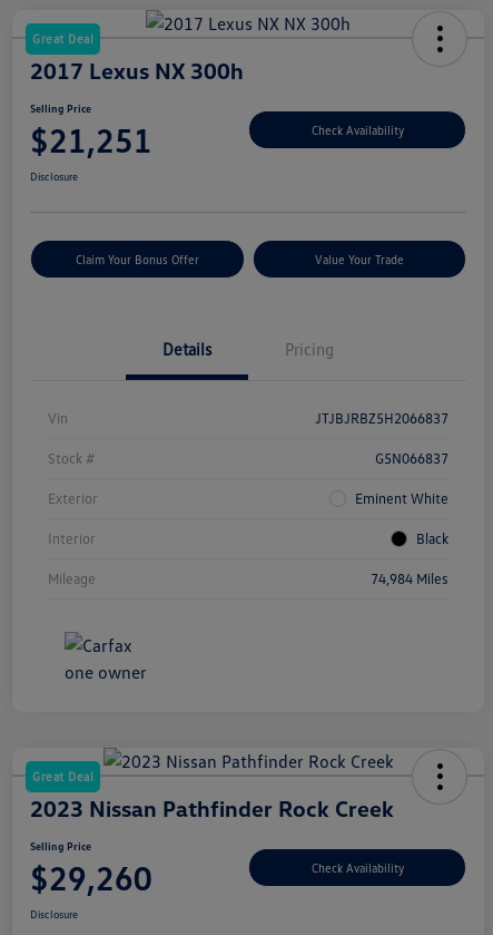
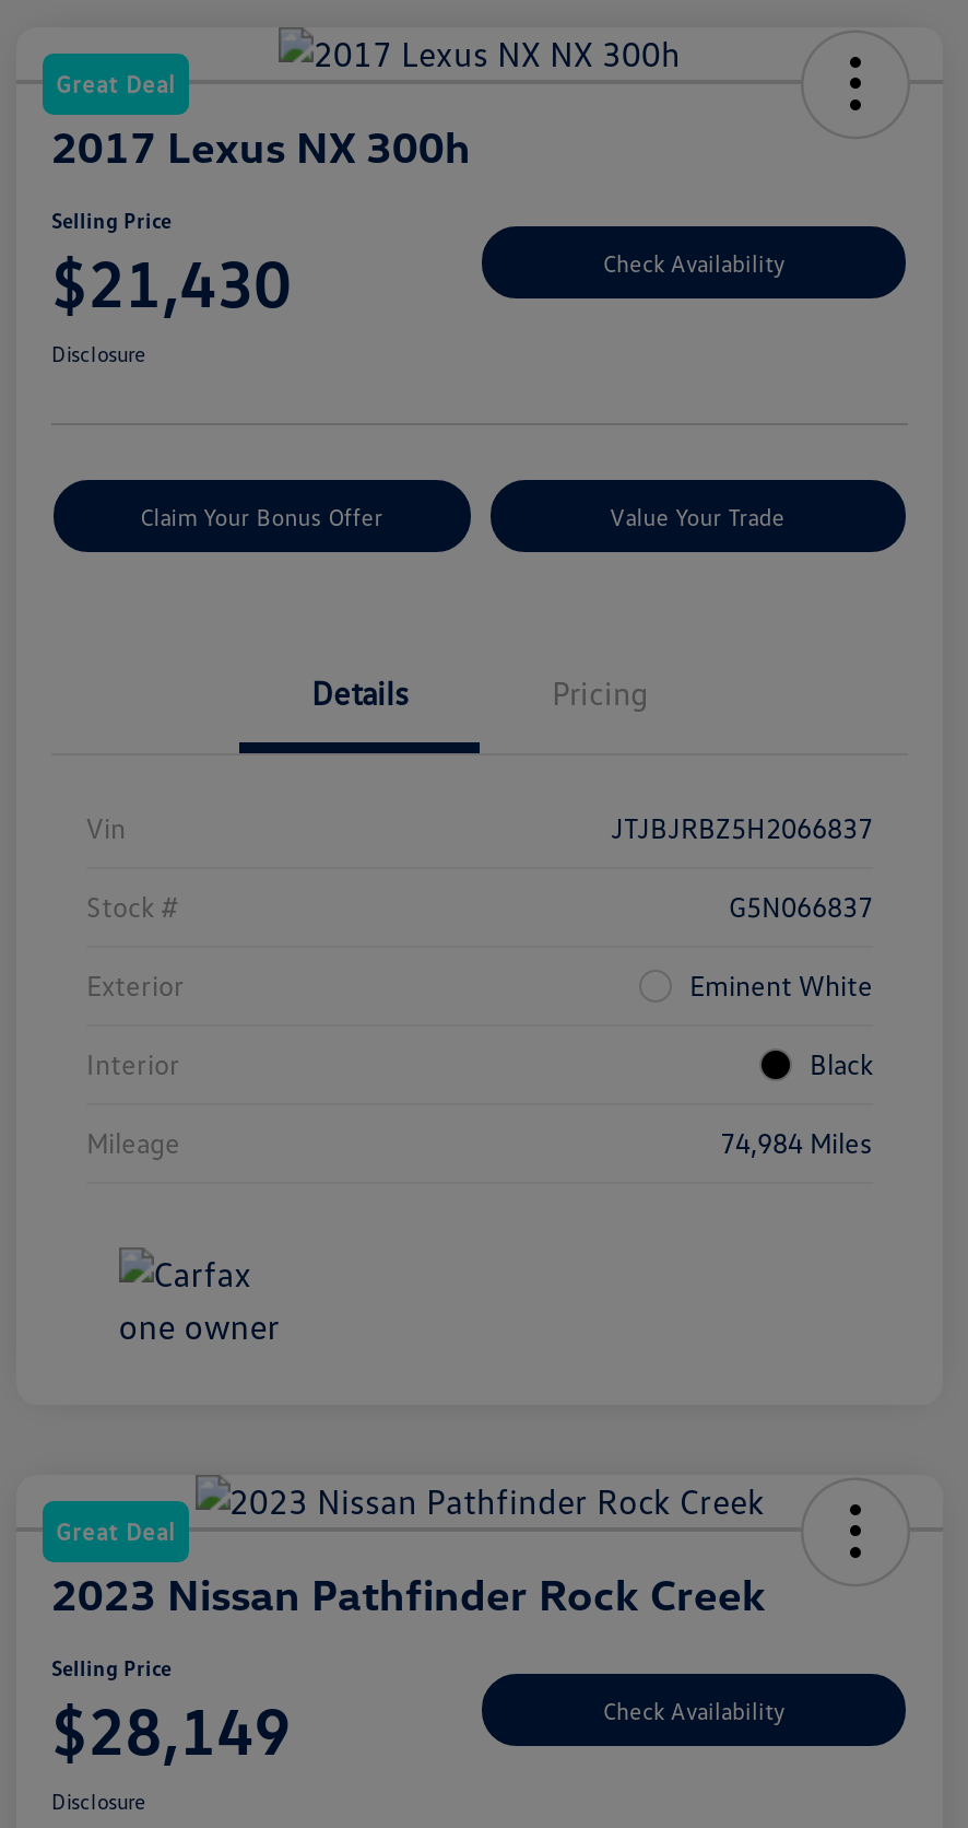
- $21,251
+ $21,430

- $29,260
+ $28,149
